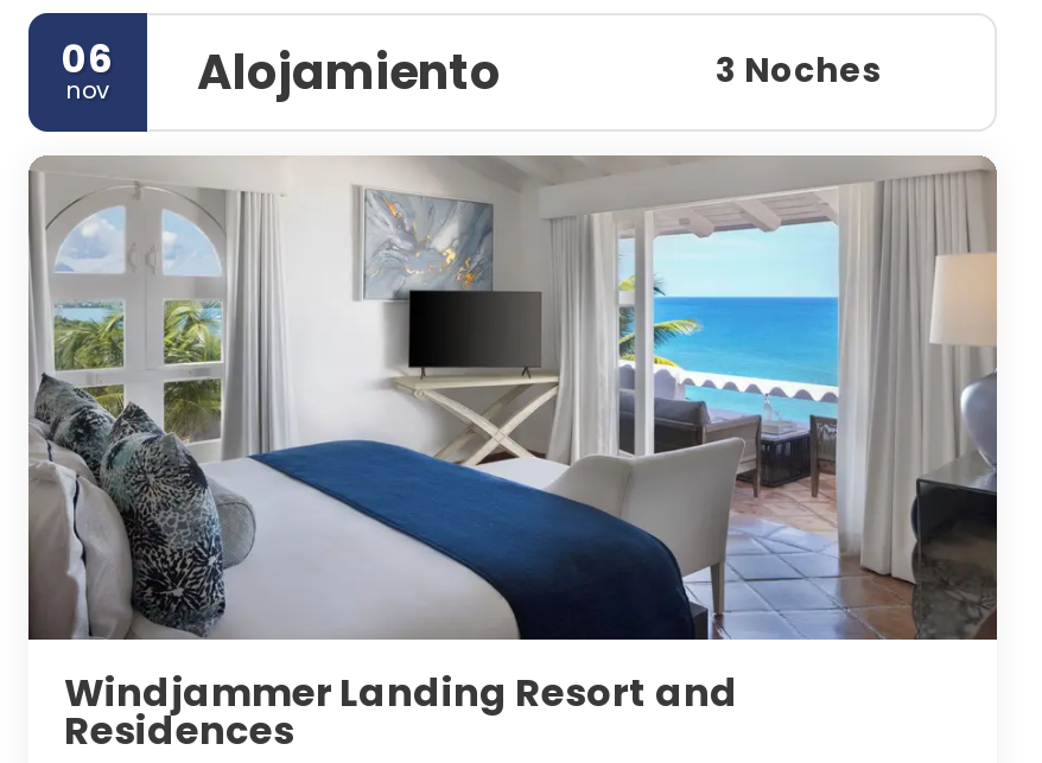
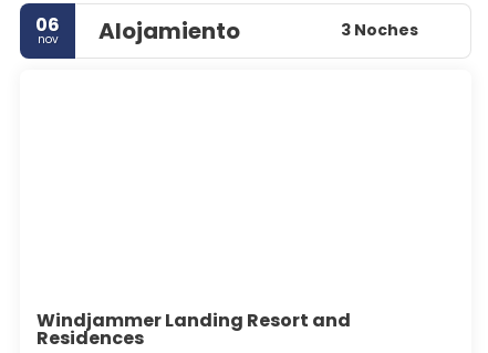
- [image]
